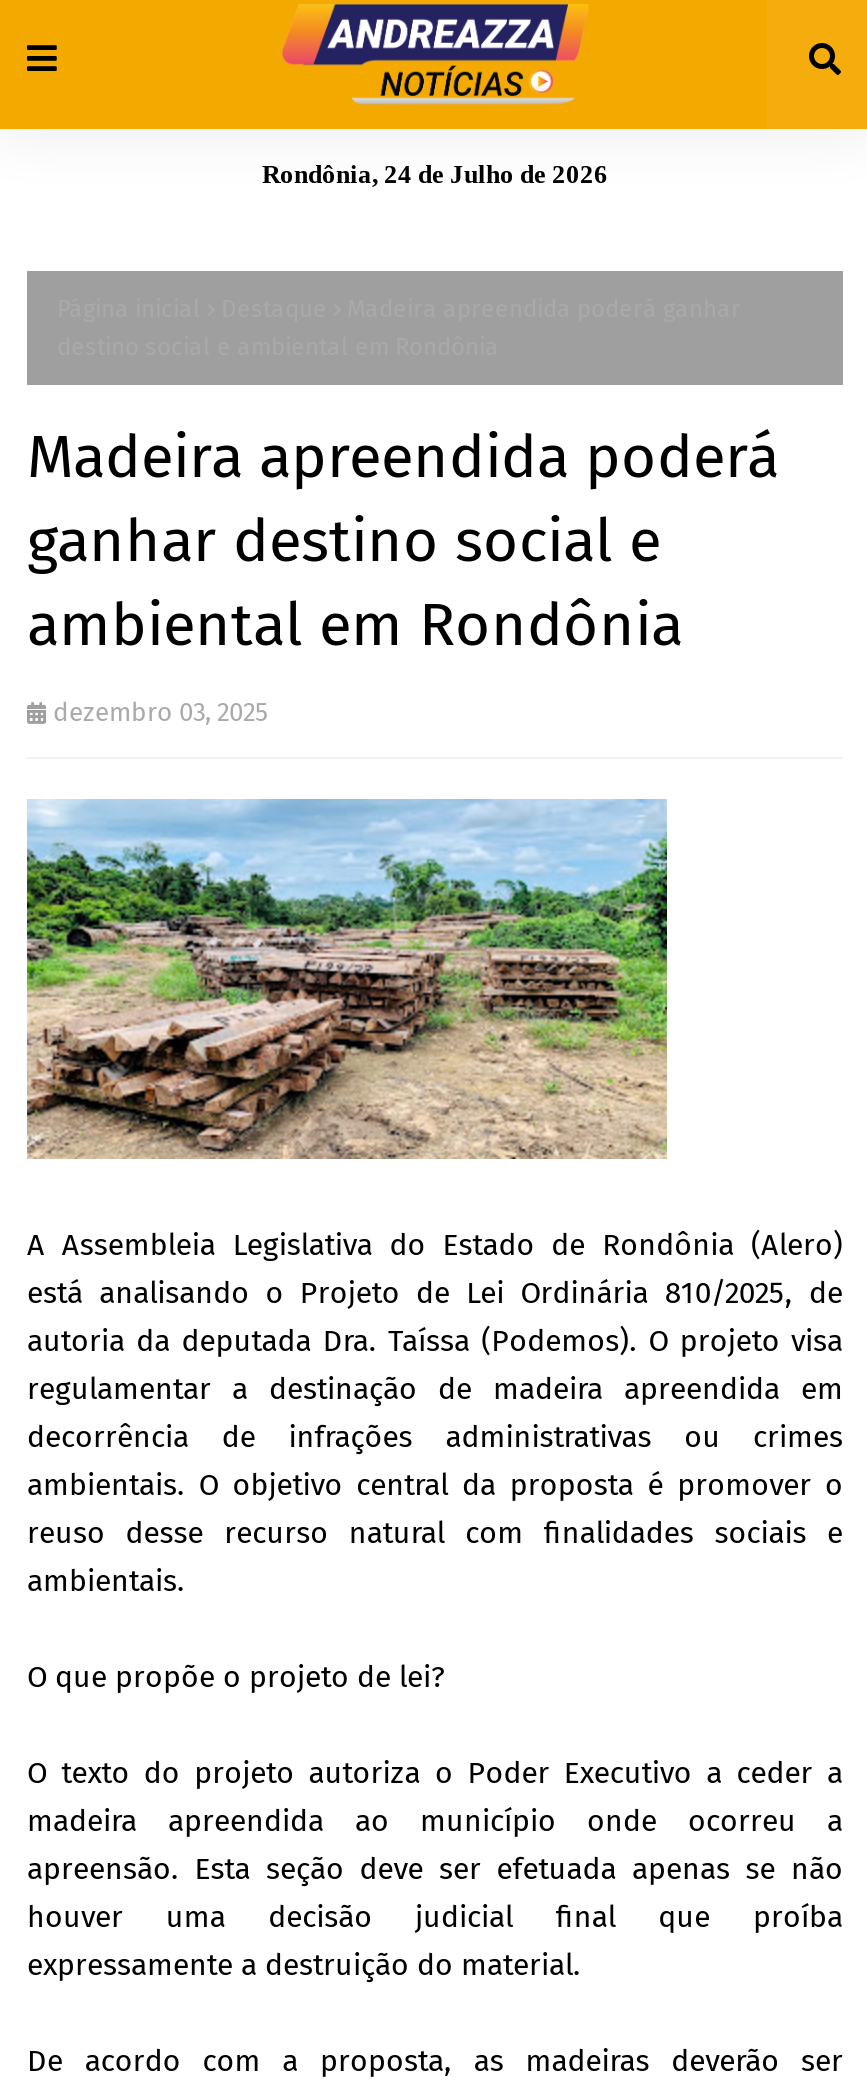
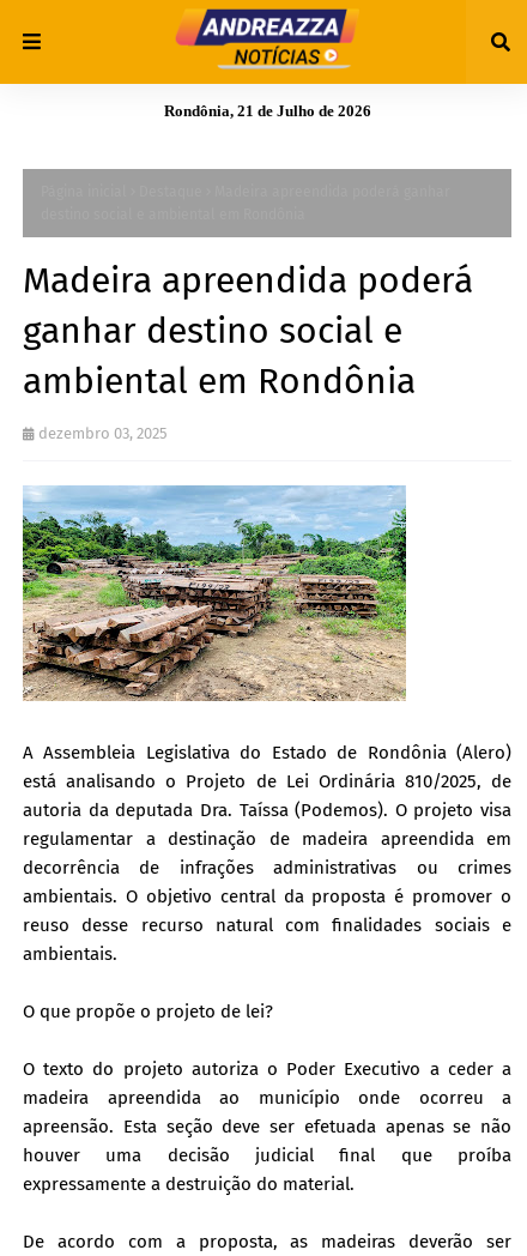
- Rondônia, 24 de Julho de 2026
+ Rondônia, 21 de Julho de 2026
